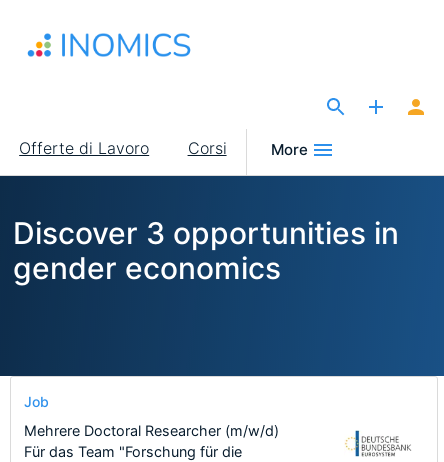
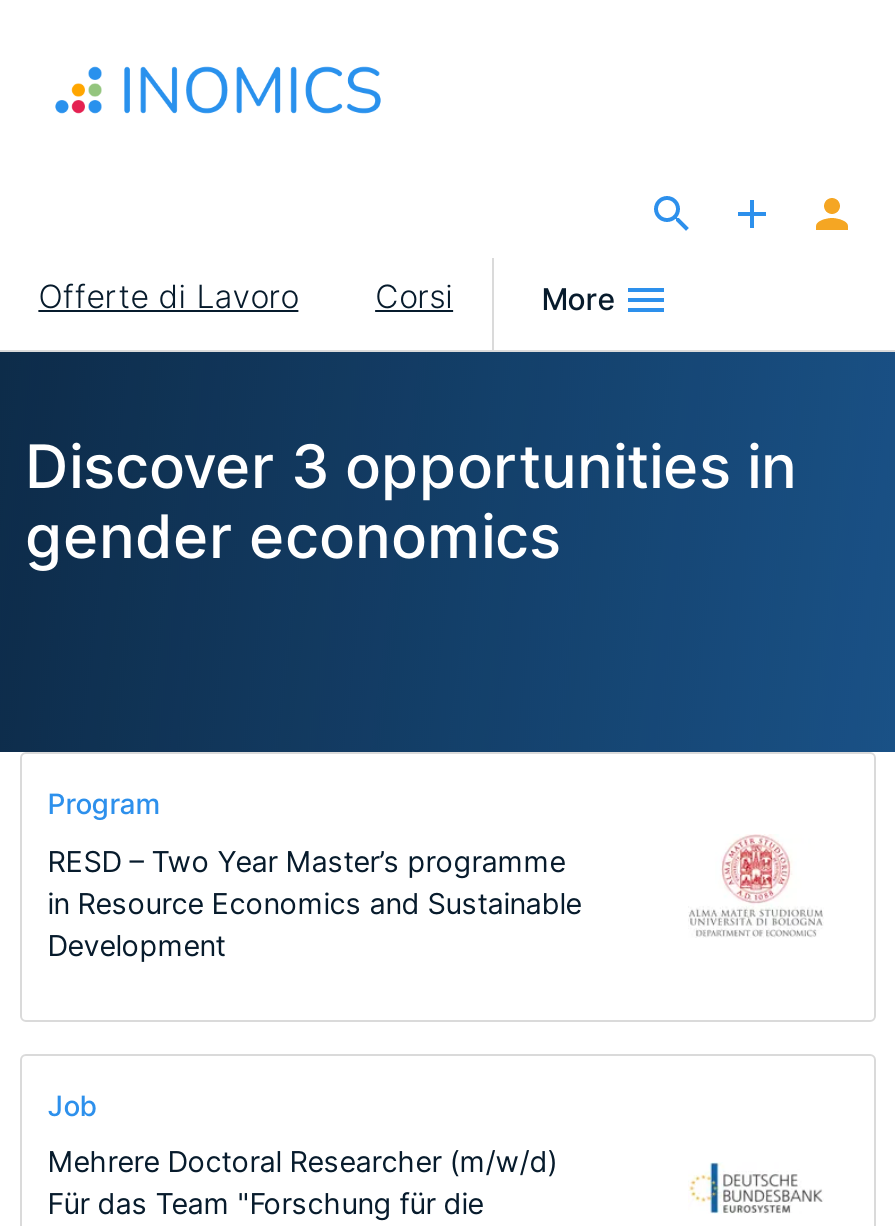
+ Program
+ RESD – Two Year Master’s programme
+ in Resource Economics and Sustainable
+ Development

+ [image]
